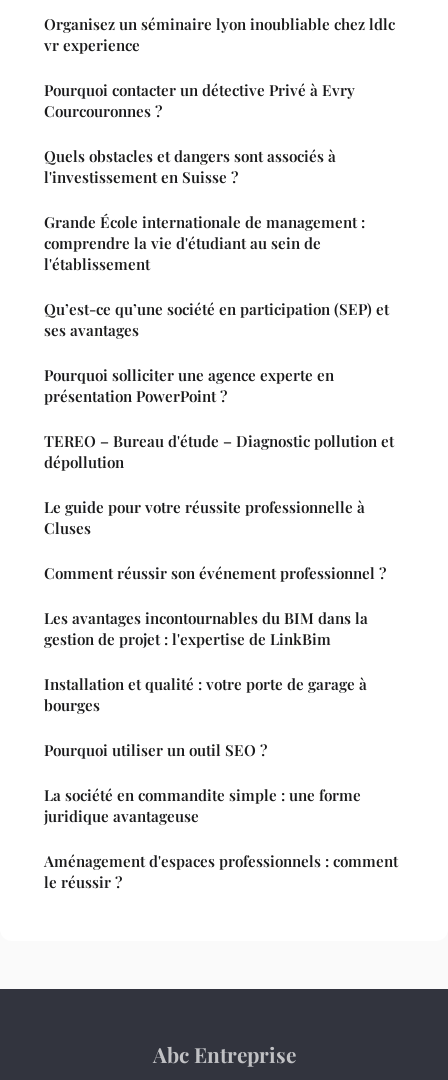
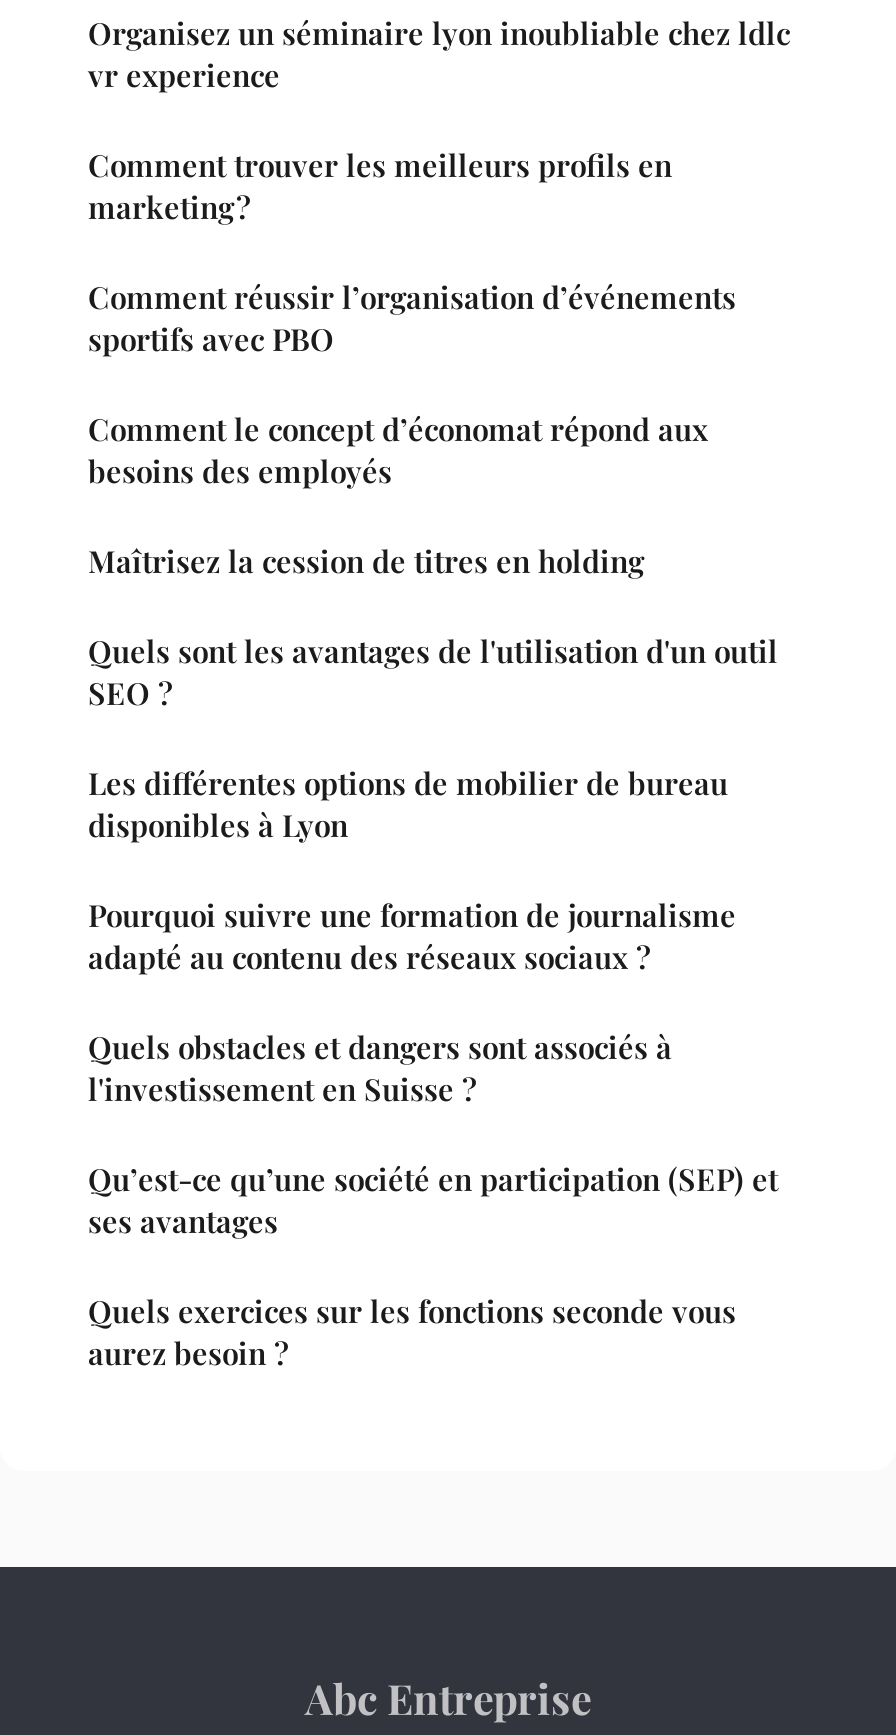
- Pourquoi contacter un détective Privé à Evry
- Courcouronnes ?
+ Comment trouver les meilleurs profils en
+ marketing ?
+ Comment réussir l’organisation d’événements
+ sportifs avec PBO
+ Comment le concept d’économat répond aux
+ besoins des employés
+ Maîtrisez la cession de titres en holding
+ Quels sont les avantages de l'utilisation d'un outil
+ SEO ?
+ Les différentes options de mobilier de bureau
+ disponibles à Lyon
+ Pourquoi suivre une formation de journalisme
+ adapté au contenu des réseaux sociaux ?

moved down: Quels obstacles et dangers sont associés à | l'investissement en Suisse ?

- Grande École internationale de management :
- comprendre la vie d'étudiant au sein de
- l'établissement

moved down: Qu’est-ce qu’une société en participation (SEP) et | ses avantages

- Pourquoi solliciter une agence experte en
- présentation PowerPoint ?
- TEREO – Bureau d'étude – Diagnostic pollution et
- dépollution
- Le guide pour votre réussite professionnelle à
- Cluses
- Comment réussir son événement professionnel ?
- Les avantages incontournables du BIM dans la
- gestion de projet : l'expertise de LinkBim
- Installation et qualité : votre porte de garage à
- bourges
- Pourquoi utiliser un outil SEO ?
- La société en commandite simple : une forme
- juridique avantageuse
- Aménagement d'espaces professionnels : comment
- le réussir ?
+ Quels exercices sur les fonctions seconde vous
+ aurez besoin ?
